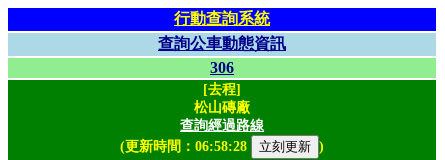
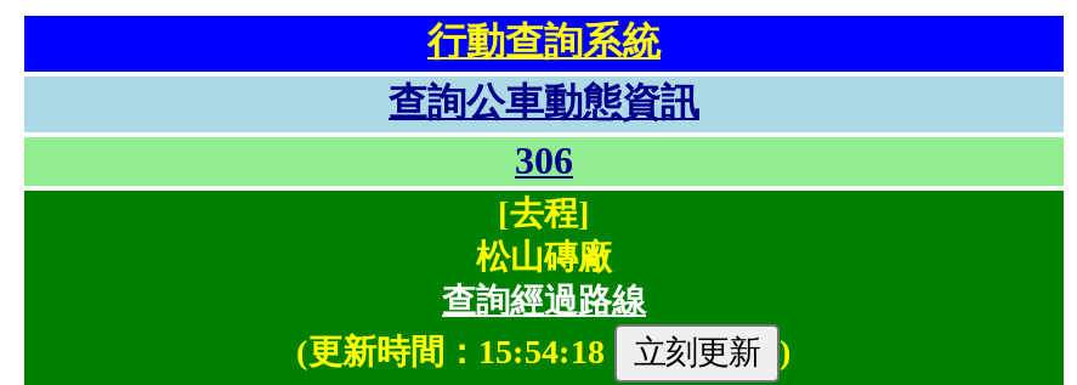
- (更新時間：06:58:28
+ (更新時間：15:54:18
